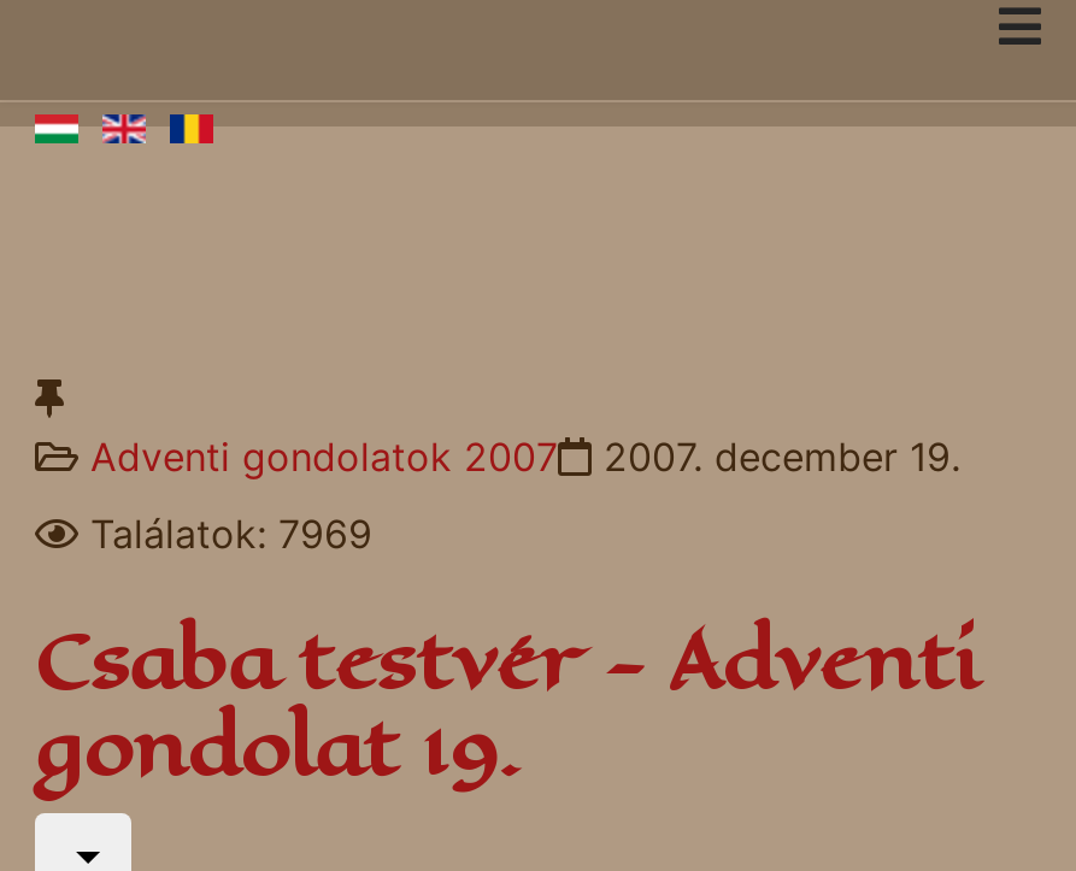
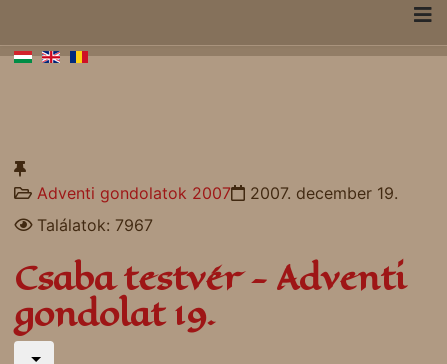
- Találatok: 7969
+ Találatok: 7967
